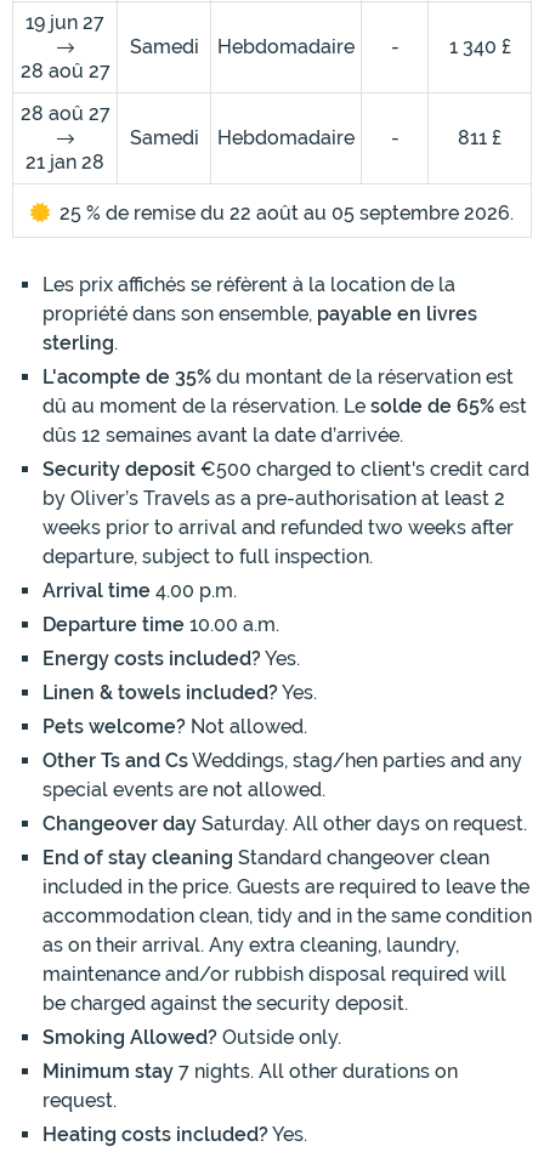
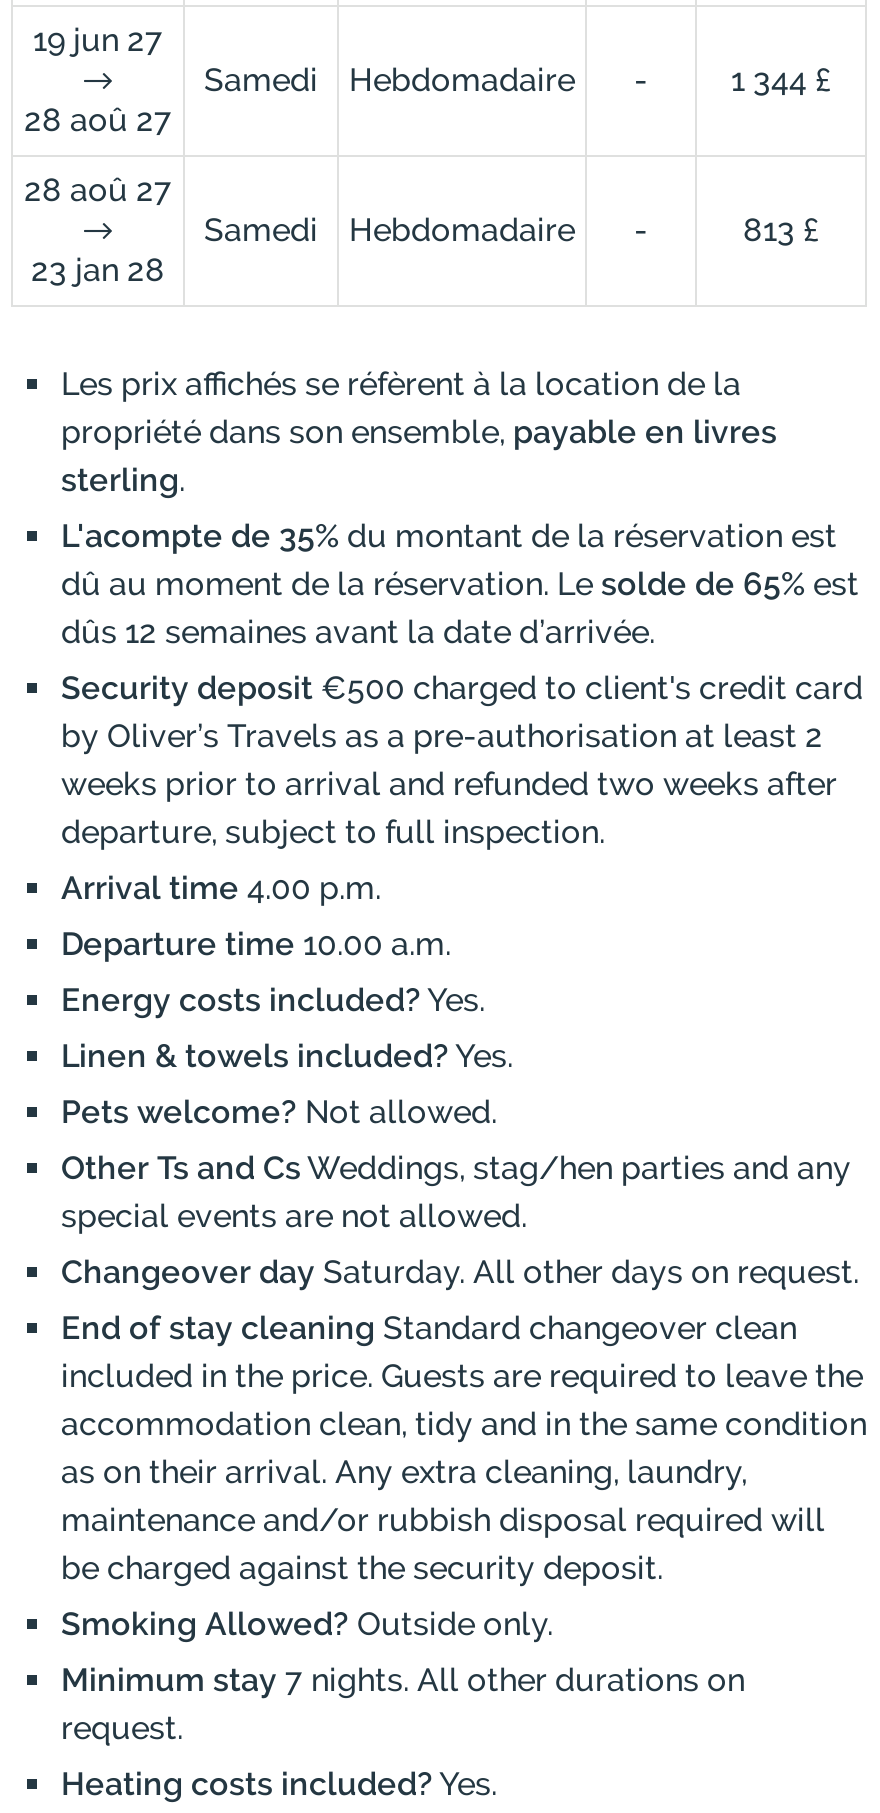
- 1 340 £
+ 1 344 £

- 811 £
- 25 % de remise du 22 août au 05 septembre 2026.
+ 813 £

- 21 jan 28
+ 23 jan 28
